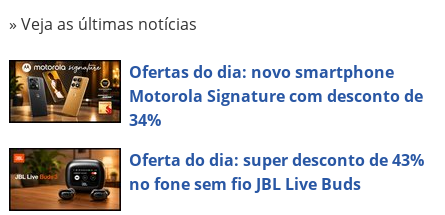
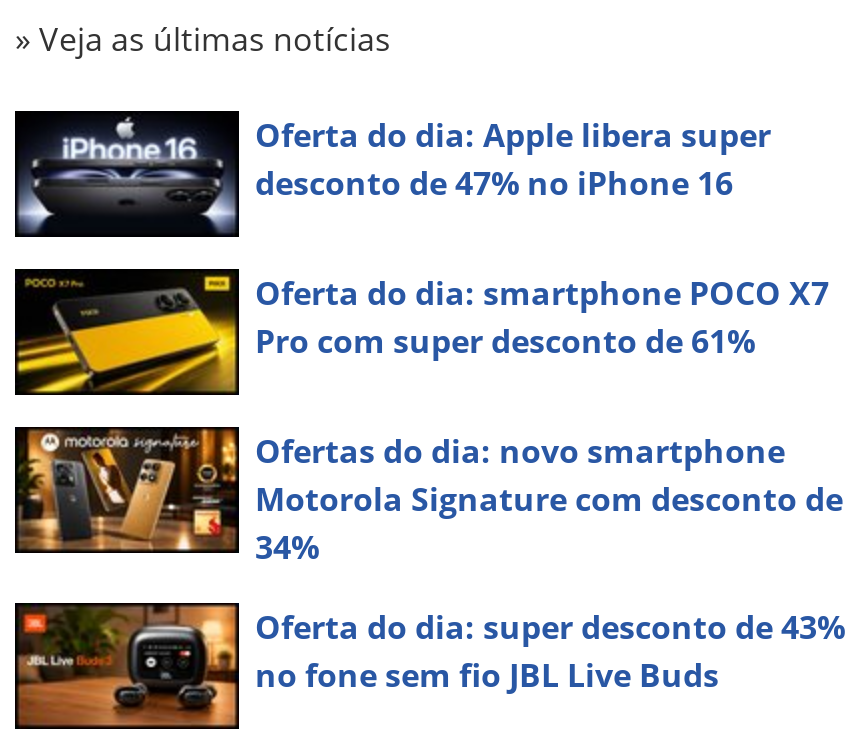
+ [image]

+ [image]
+ Oferta do dia: Apple libera super
+ desconto de 47% no iPhone 16
+ Oferta do dia: smartphone POCO X7
+ Pro com super desconto de 61%
